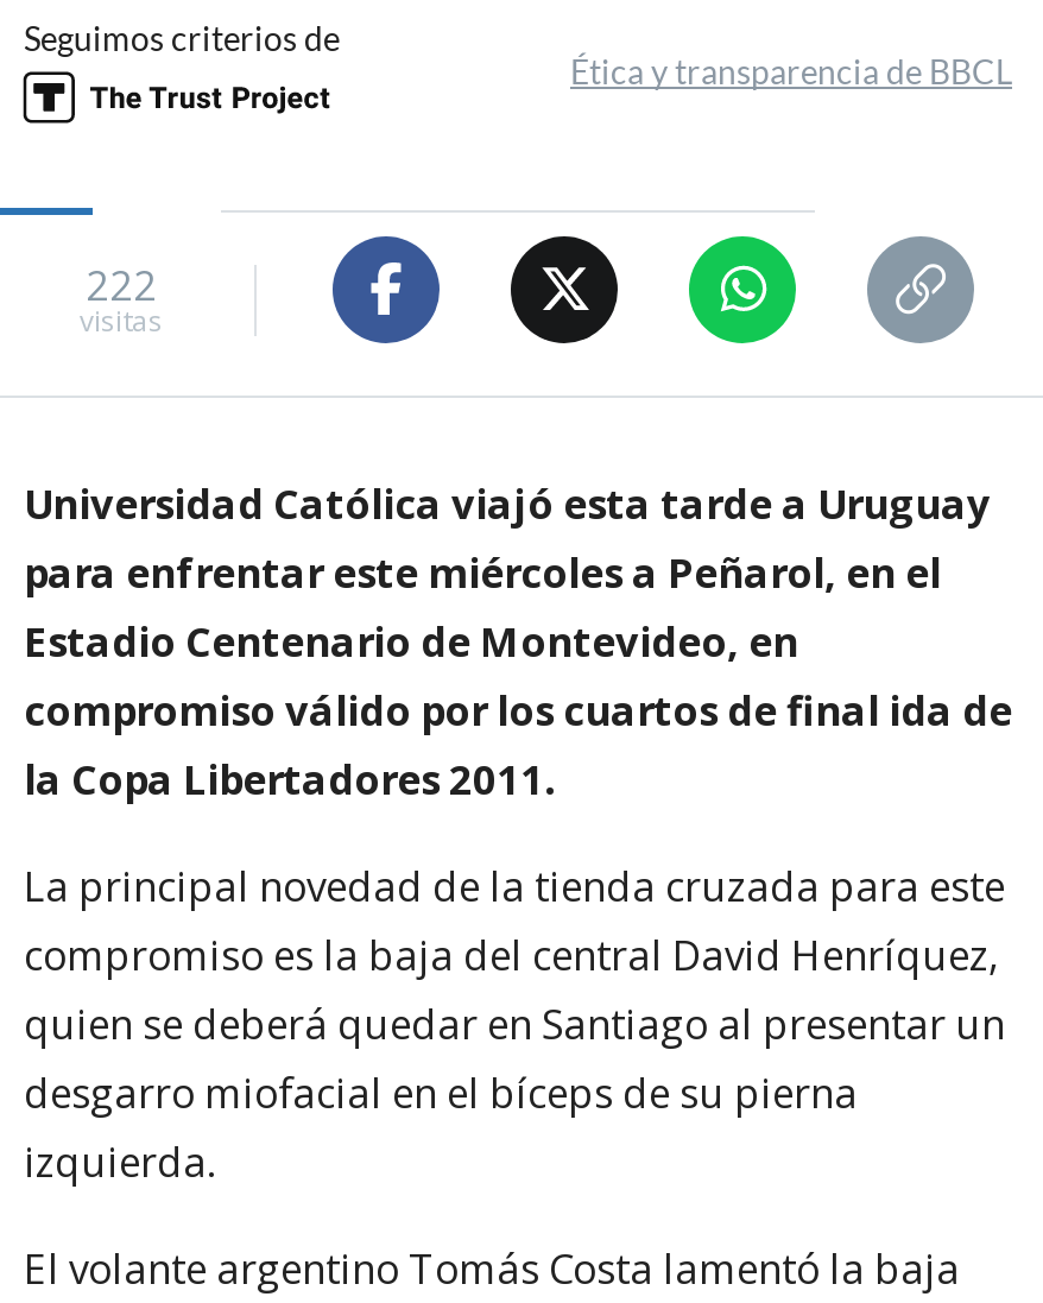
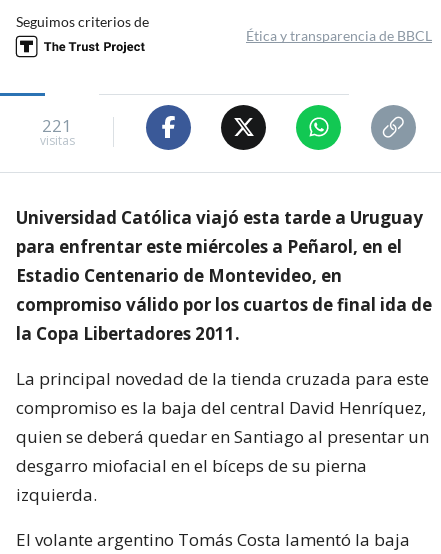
- 222
+ 221
